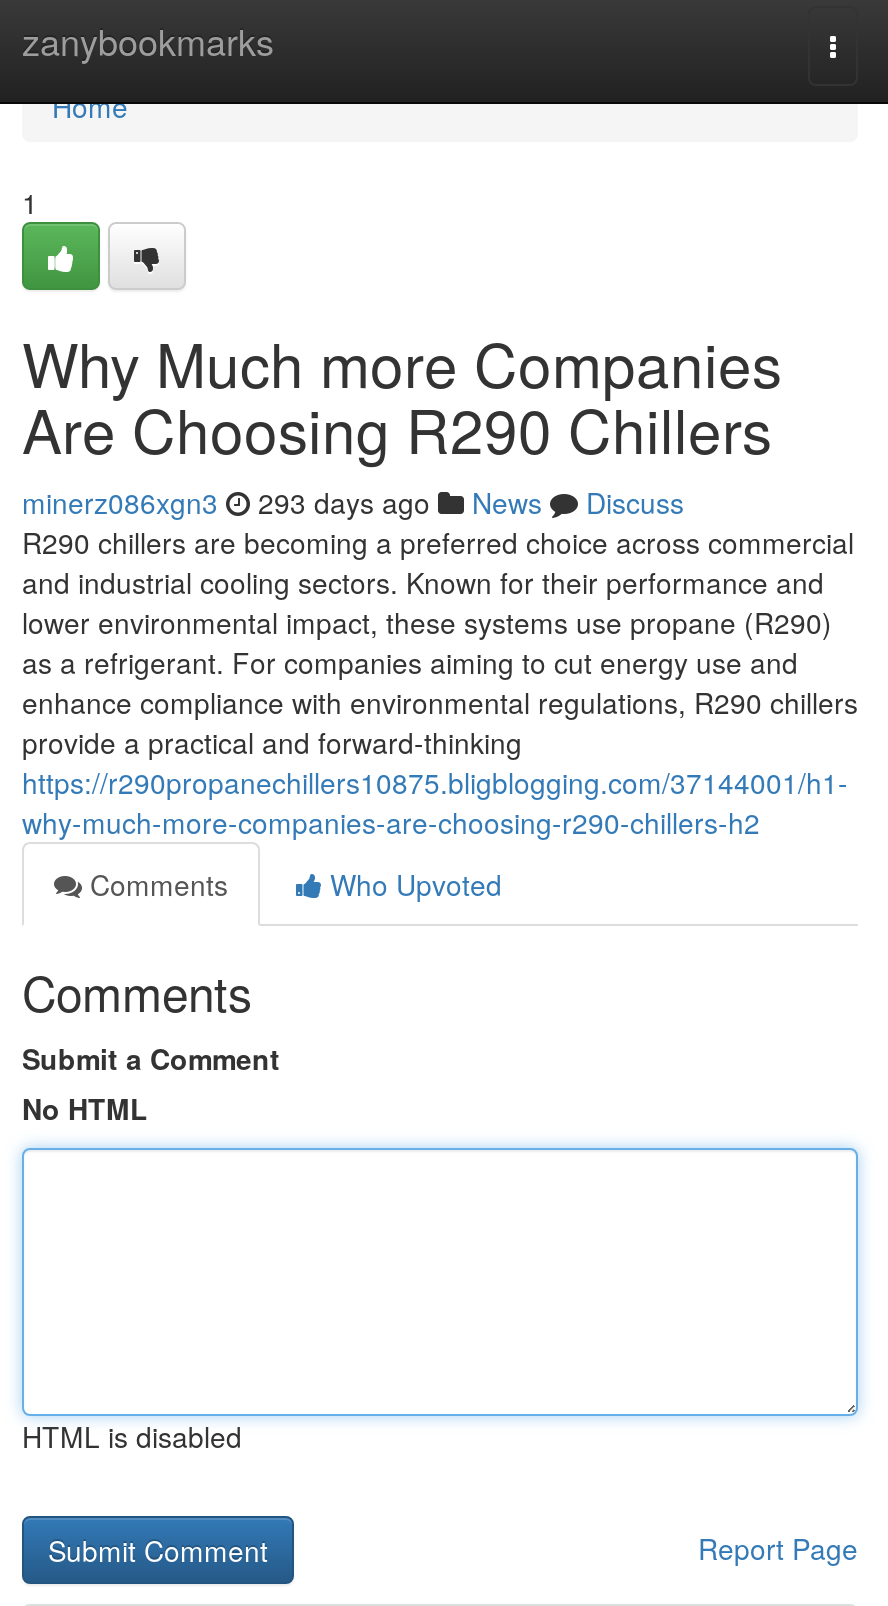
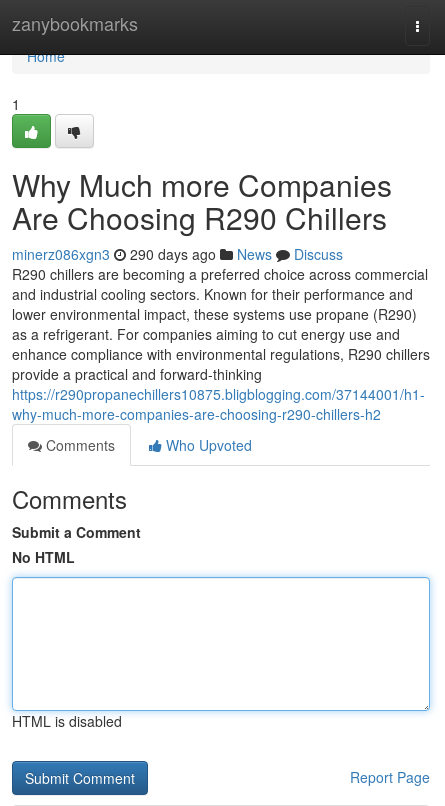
- minerz086xgn3 293 days ago News Discuss
+ minerz086xgn3 290 days ago News Discuss
